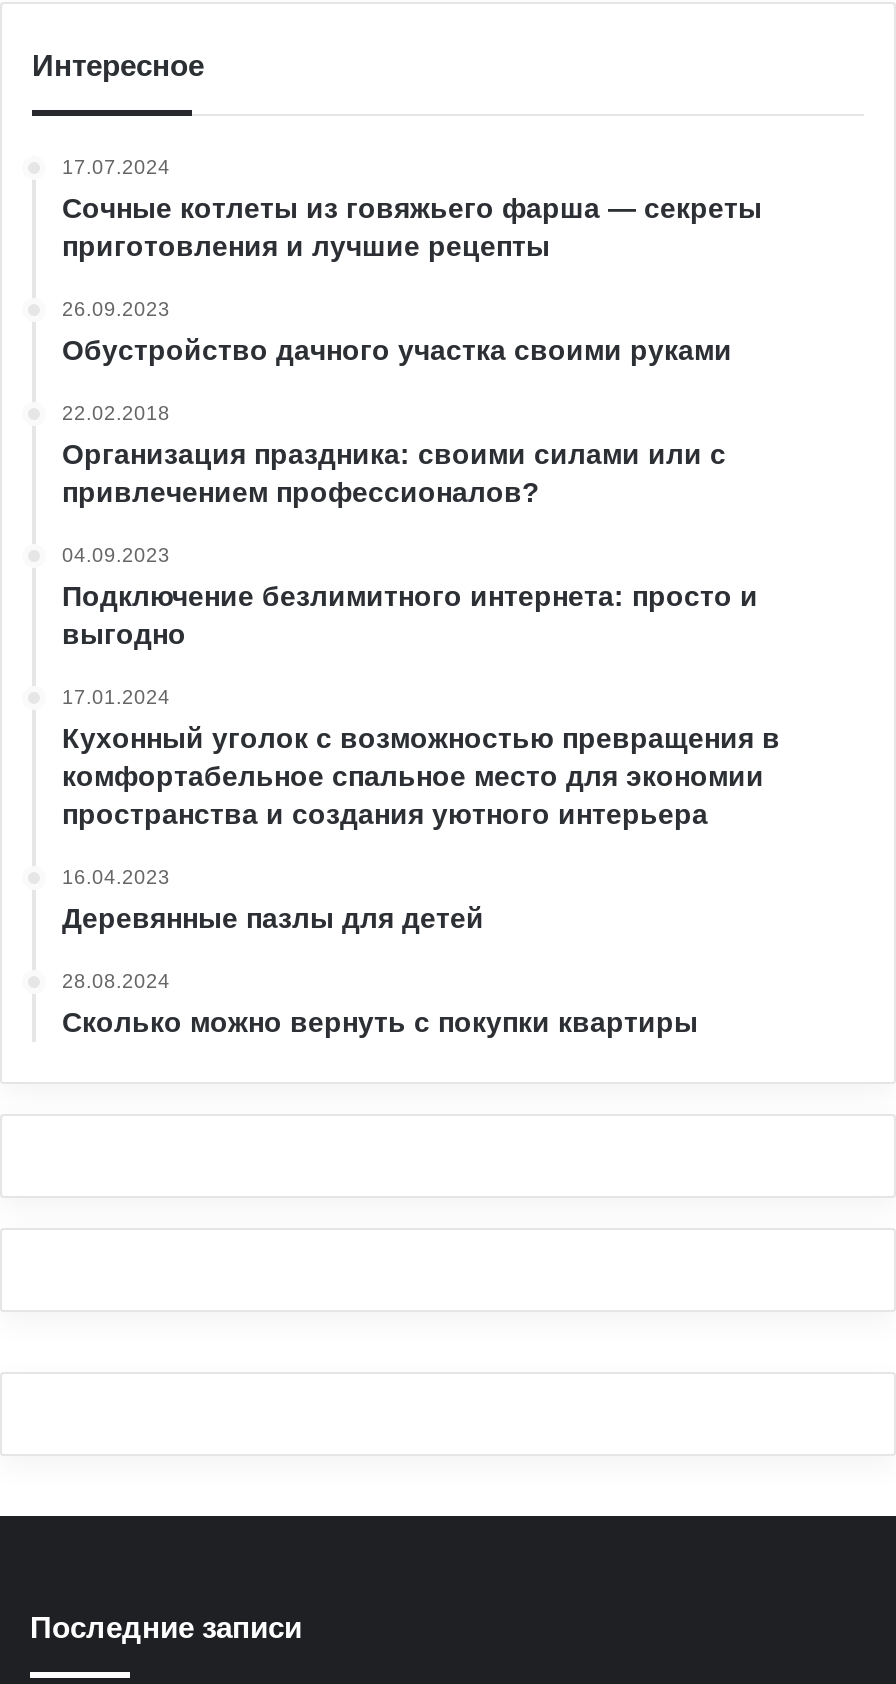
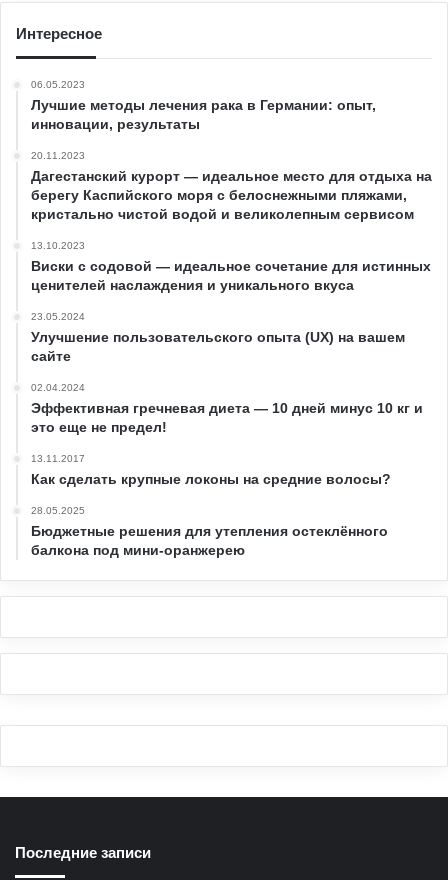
- 17.07.2024
- Сочные котлеты из говяжьего фарша — секреты
- приготовления и лучшие рецепты
+ 06.05.2023
+ Лучшие методы лечения рака в Германии: опыт,
+ инновации, результаты

- 26.09.2023
- Обустройство дачного участка своими руками
+ 20.11.2023
+ Дагестанский курорт — идеальное место для отдыха на
+ берегу Каспийского моря с белоснежными пляжами,
+ кристально чистой водой и великолепным сервисом

- 22.02.2018
- Организация праздника: своими силами или с
- привлечением профессионалов?
+ 13.10.2023
+ Виски с содовой — идеальное сочетание для истинных
+ ценителей наслаждения и уникального вкуса

- 04.09.2023
- Подключение безлимитного интернета: просто и
- выгодно
+ 23.05.2024
+ Улучшение пользовательского опыта (UX) на вашем
+ сайте

- 17.01.2024
- Кухонный уголок с возможностью превращения в
- комфортабельное спальное место для экономии
- пространства и создания уютного интерьера
+ 02.04.2024
+ Эффективная гречневая диета — 10 дней минус 10 кг и
+ это еще не предел!

- 16.04.2023
- Деревянные пазлы для детей
+ 13.11.2017
+ Как сделать крупные локоны на средние волосы?

- 28.08.2024
- Сколько можно вернуть с покупки квартиры
+ 28.05.2025
+ Бюджетные решения для утепления остеклённого
+ балкона под мини-оранжерею
